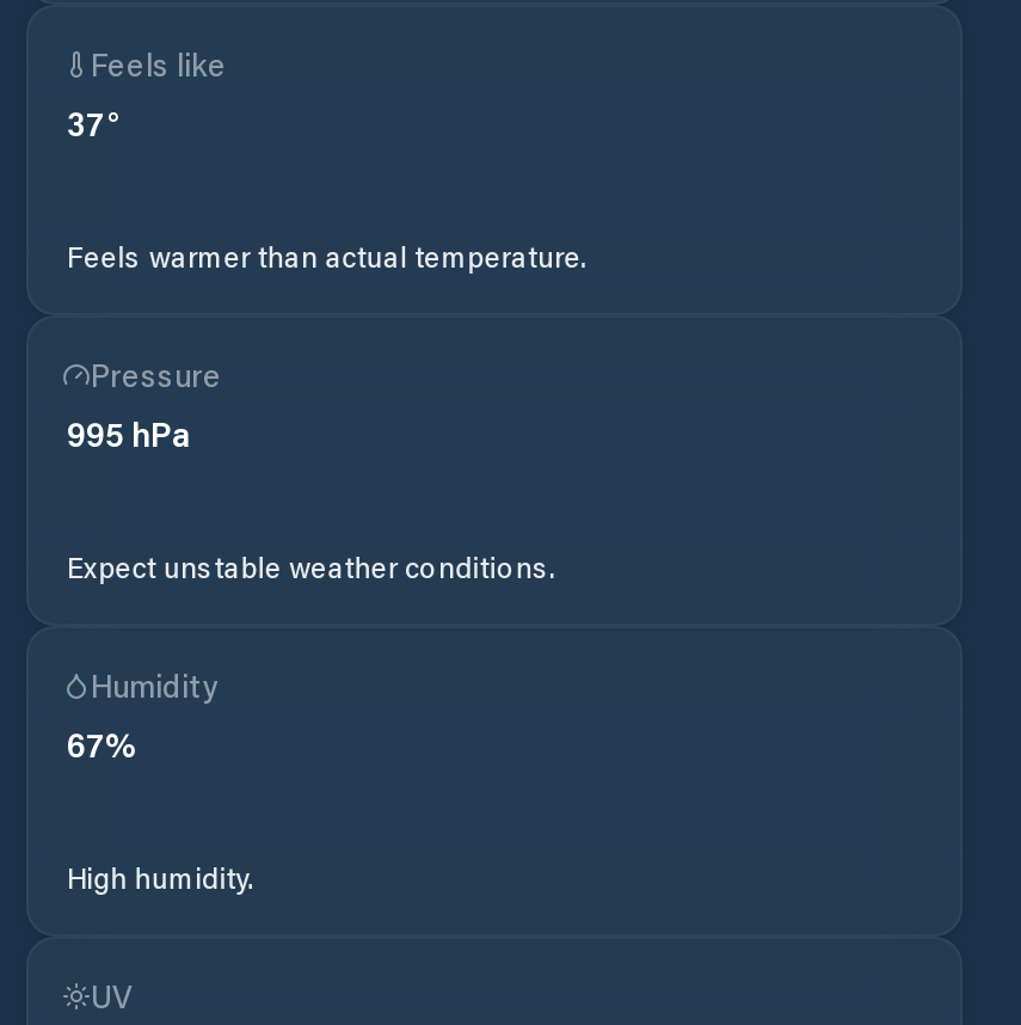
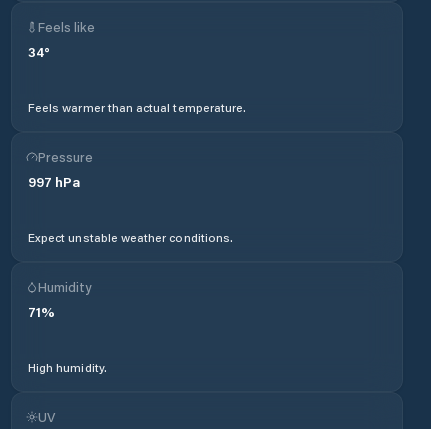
- 37°
+ 34°

- 995 hPa
+ 997 hPa

- 67%
+ 71%
